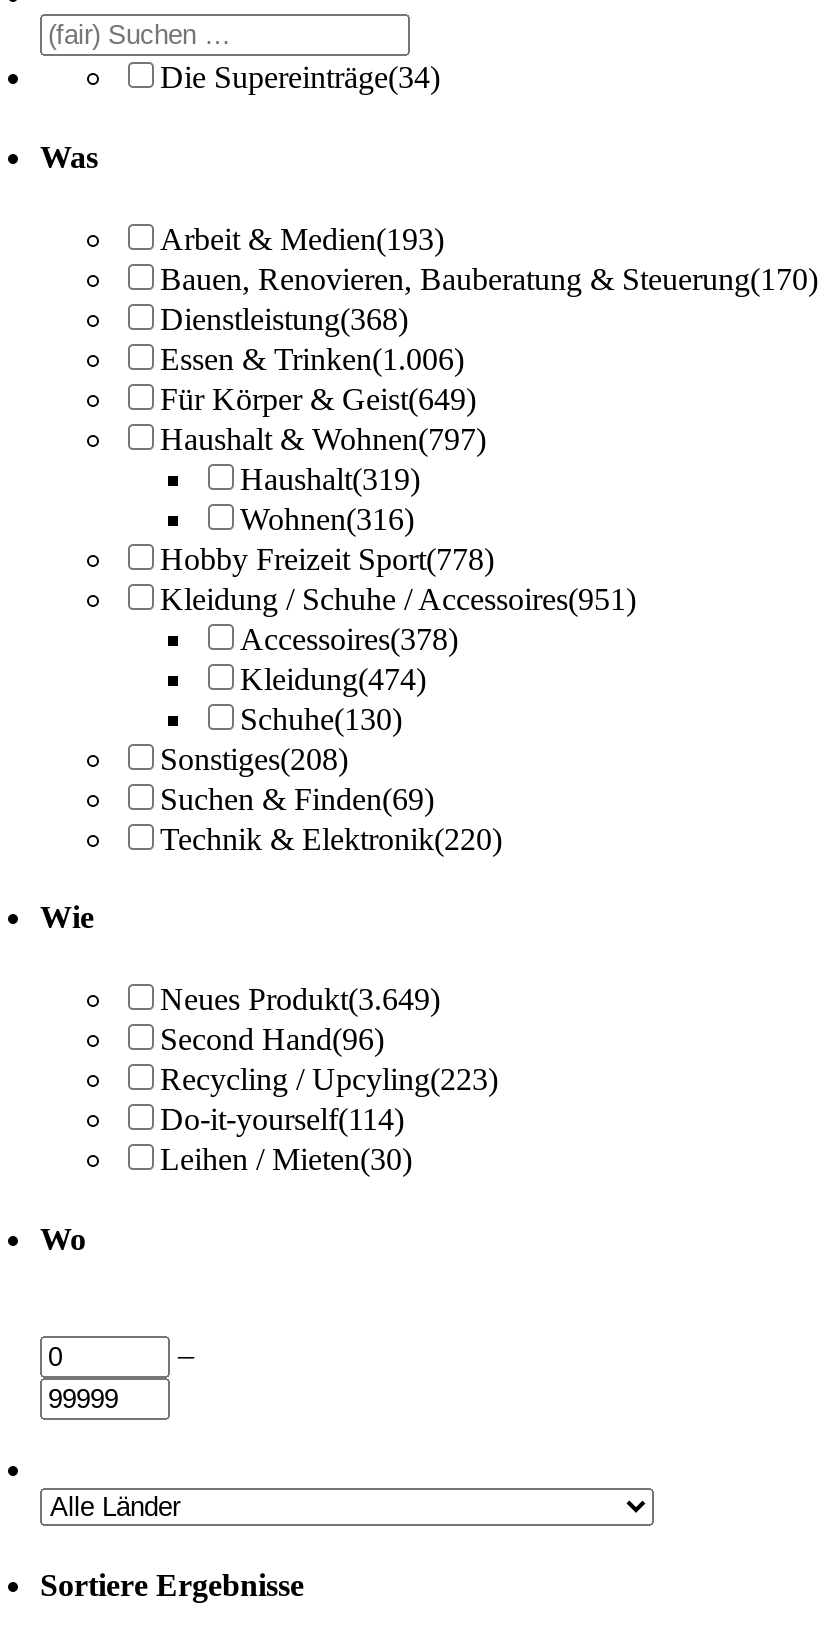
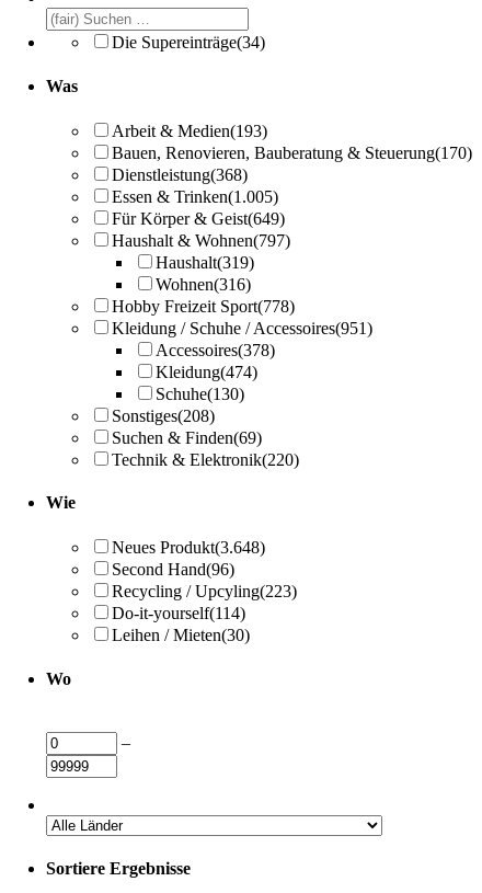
- Essen & Trinken(1.006)
+ Essen & Trinken(1.005)

- Neues Produkt(3.649)
+ Neues Produkt(3.648)
